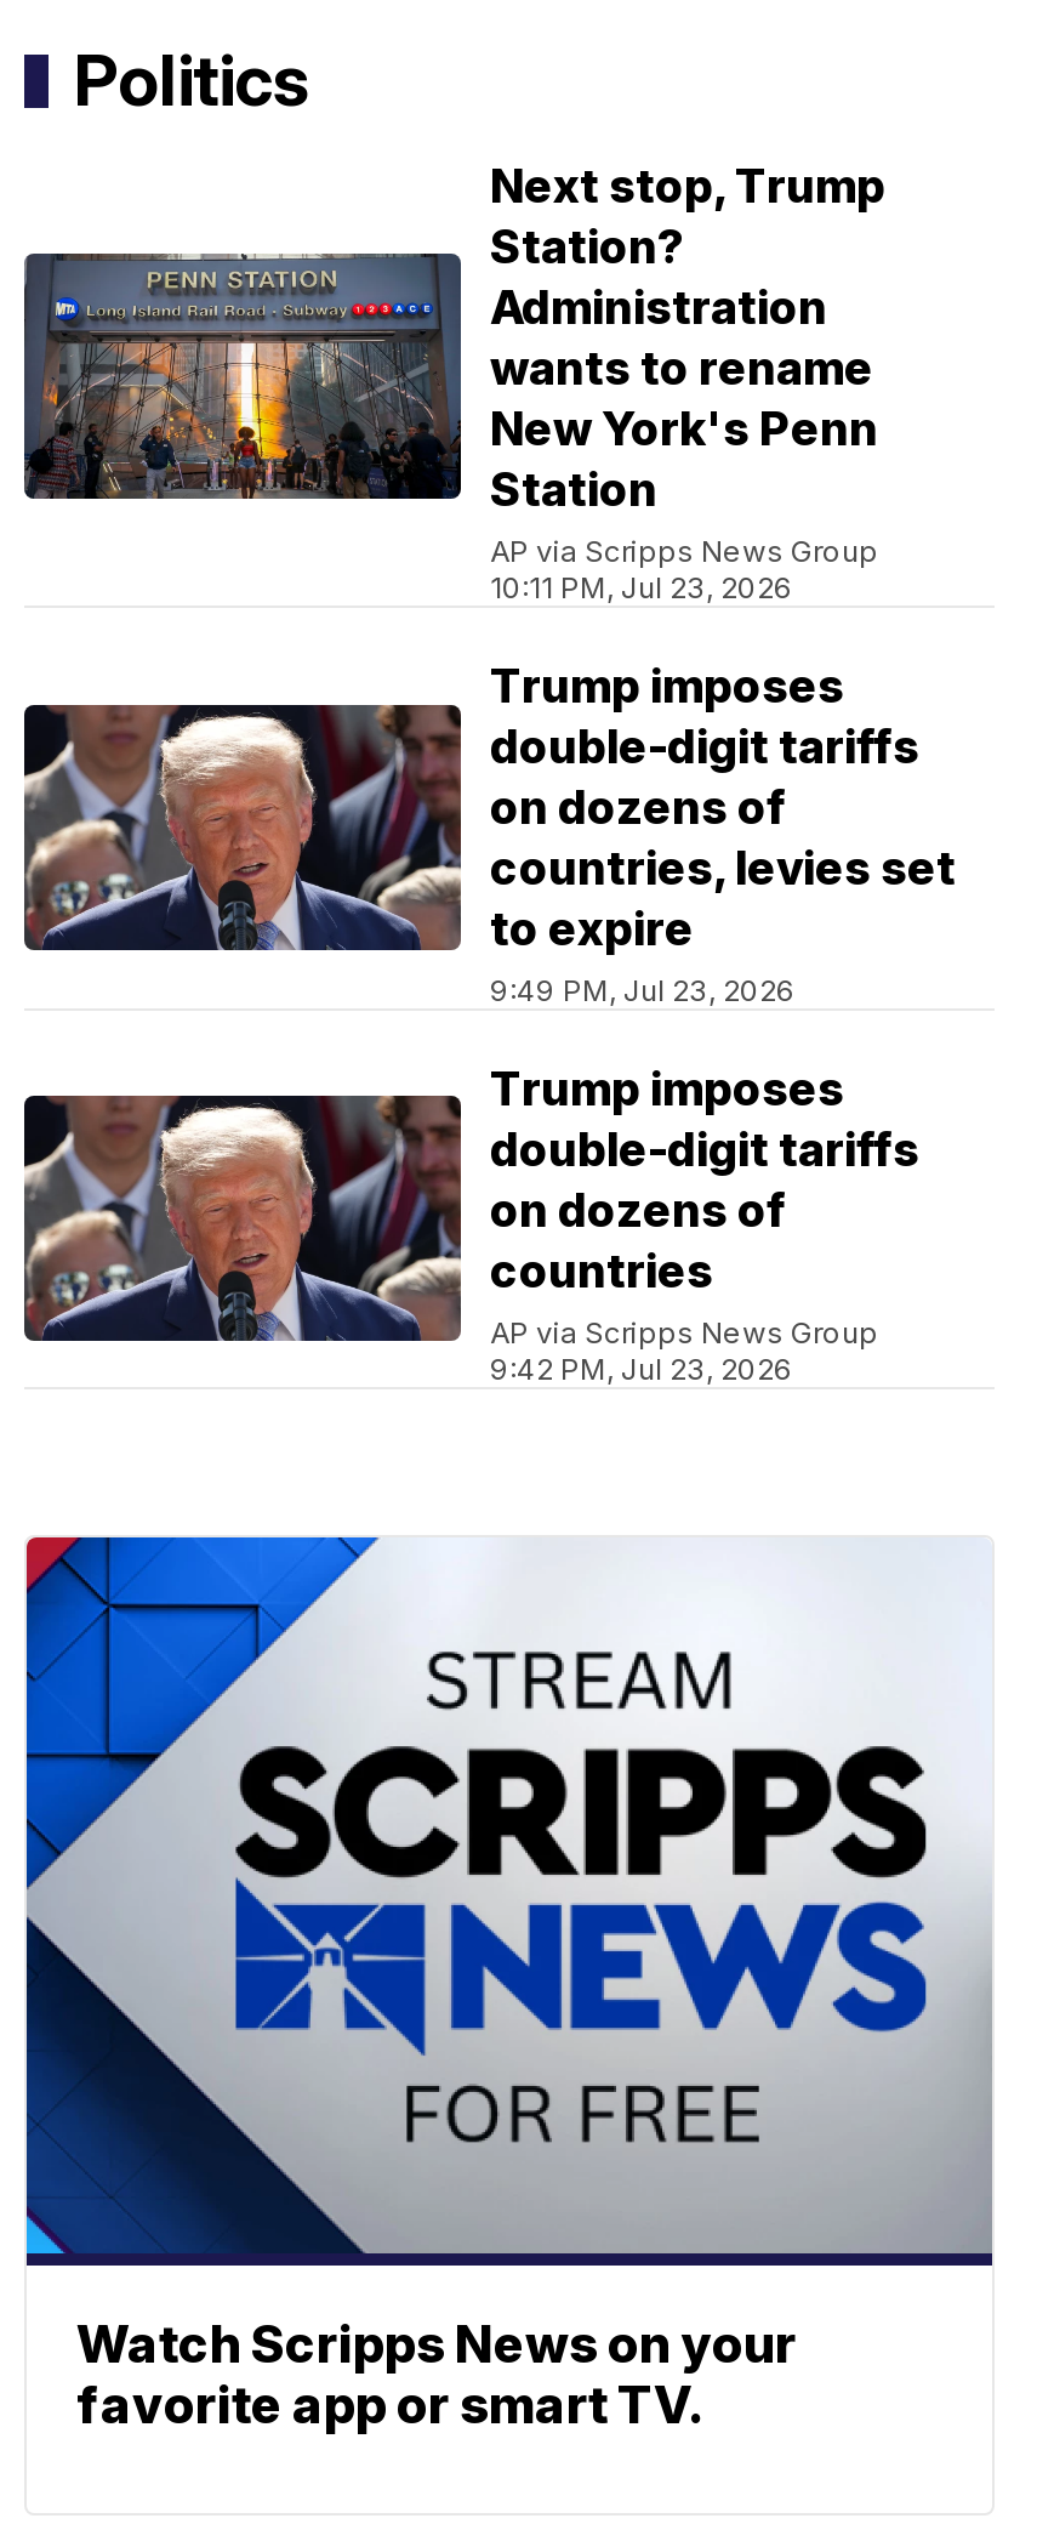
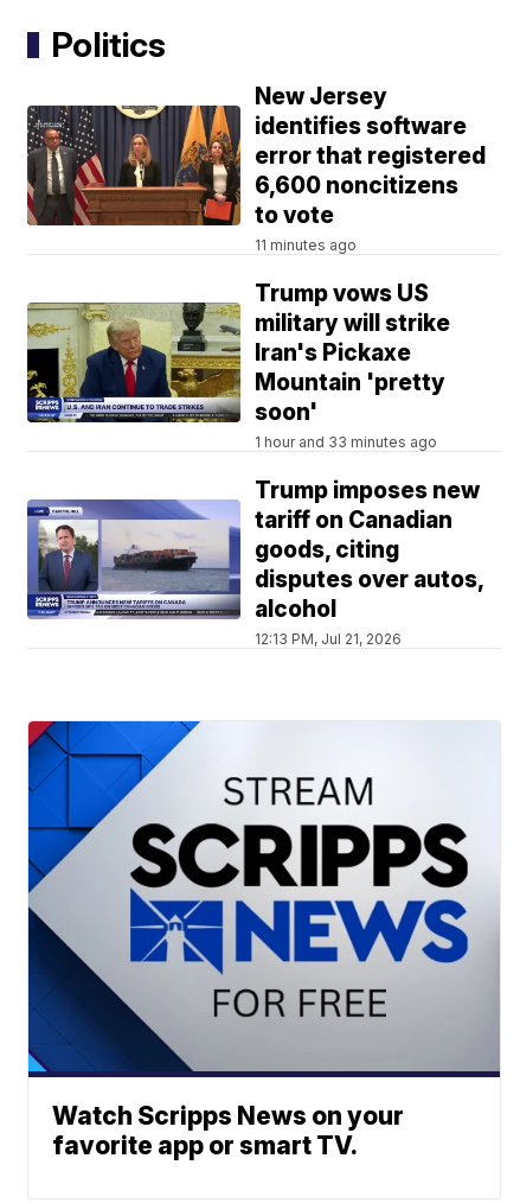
- [image]
- Next stop, Trump
- Station?
- Administration
- wants to rename
- New York's Penn
- Station
- AP via Scripps News Group
- 10:11 PM, Jul 23, 2026
+ [image]
+ New Jersey
+ identifies software
+ error that registered
+ 6,600 noncitizens
+ to vote
+ 11 minutes ago

- [image]
- Trump imposes
- double-digit tariffs
- on dozens of
- countries, levies set
- to expire
- 9:49 PM, Jul 23, 2026
+ [image]
+ Trump vows US
+ military will strike
+ Iran's Pickaxe
+ Mountain 'pretty
+ soon'
+ 1 hour and 33 minutes ago

- [image]
- Trump imposes
- double-digit tariffs
- on dozens of
- countries
- AP via Scripps News Group
- 9:42 PM, Jul 23, 2026
+ [image]
+ Trump imposes new
+ tariff on Canadian
+ goods, citing
+ disputes over autos,
+ alcohol
+ 12:13 PM, Jul 21, 2026
